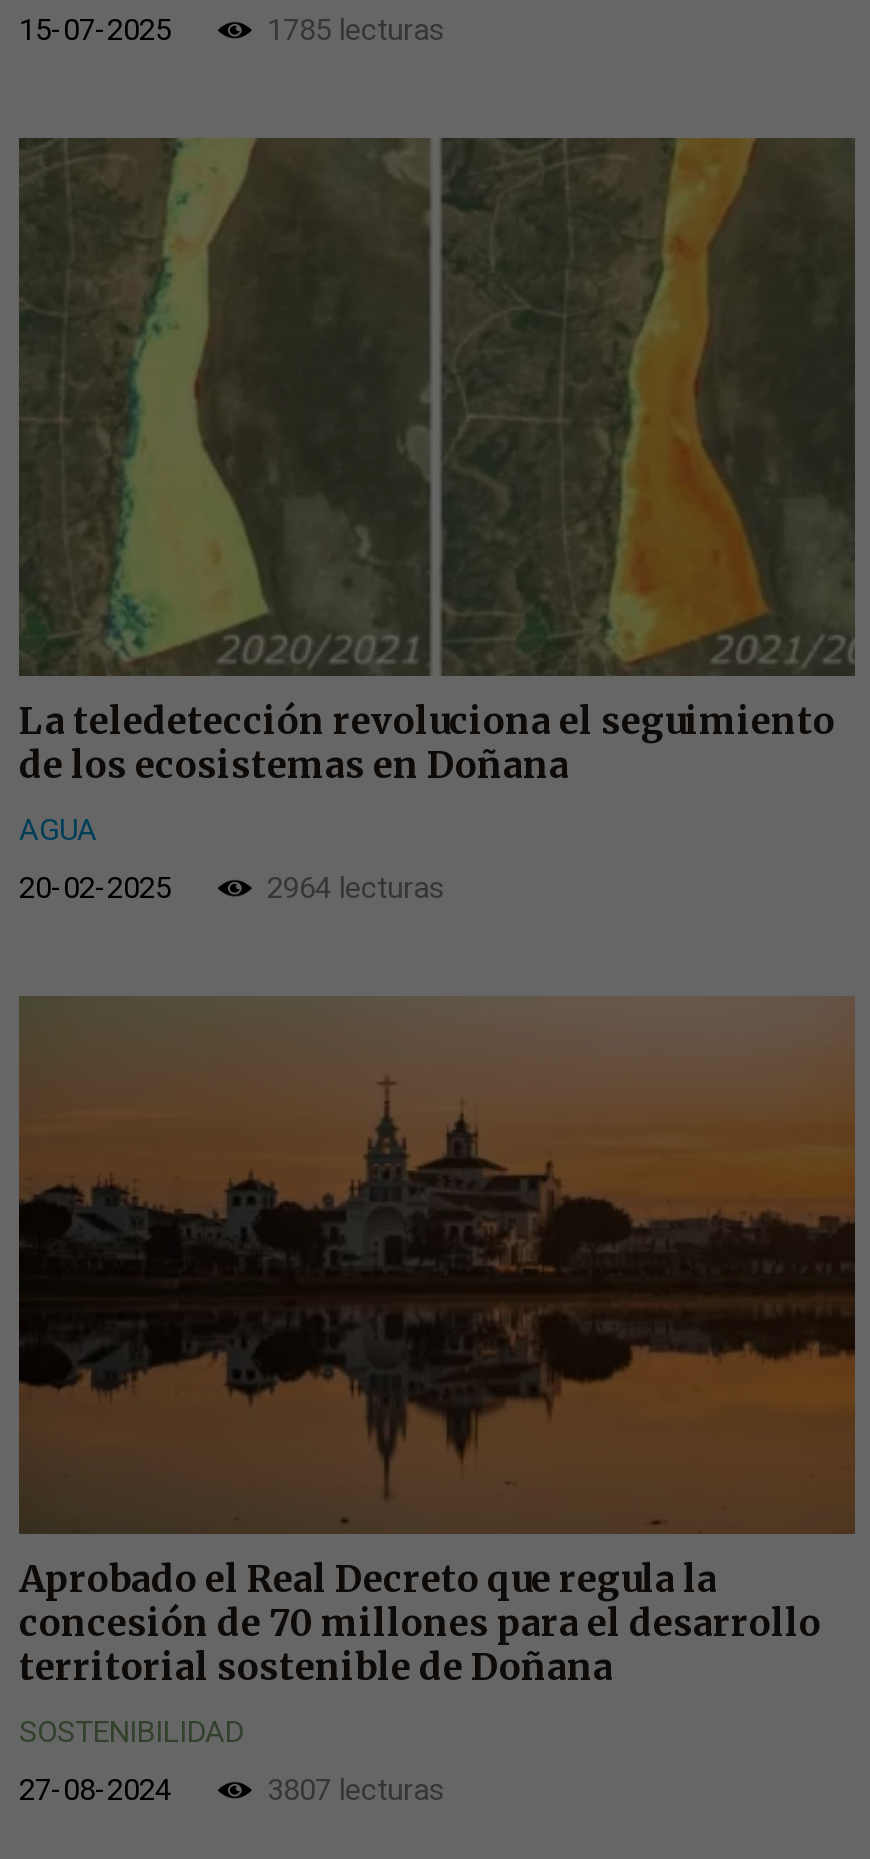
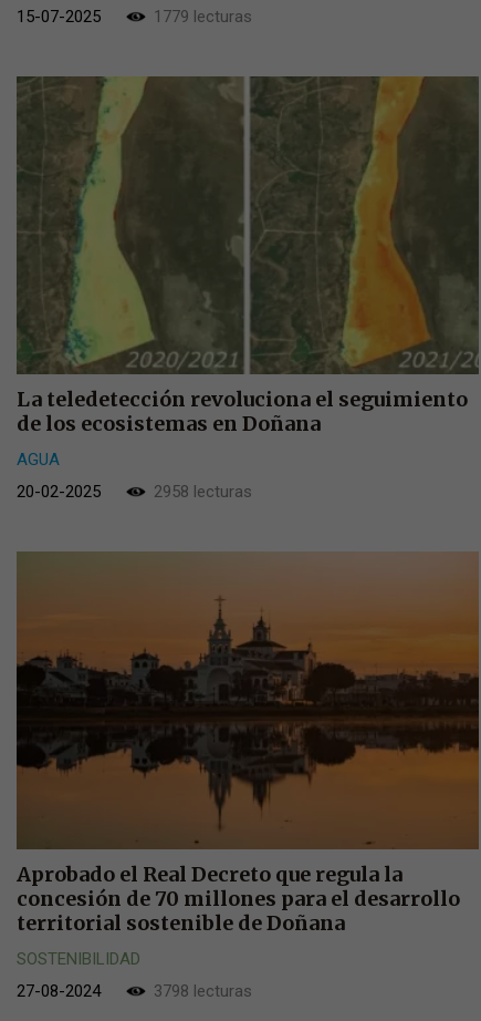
- 1785 lecturas
+ 1779 lecturas

- 2964 lecturas
+ 2958 lecturas

- 3807 lecturas
+ 3798 lecturas
